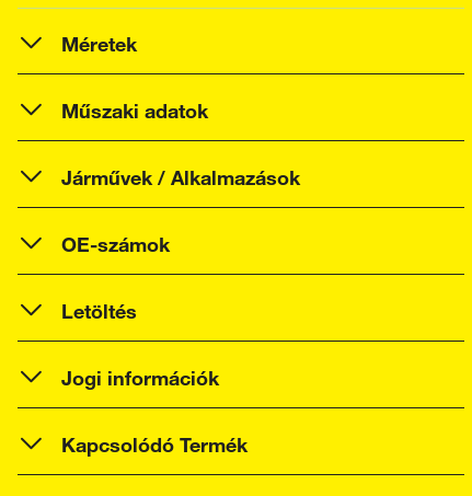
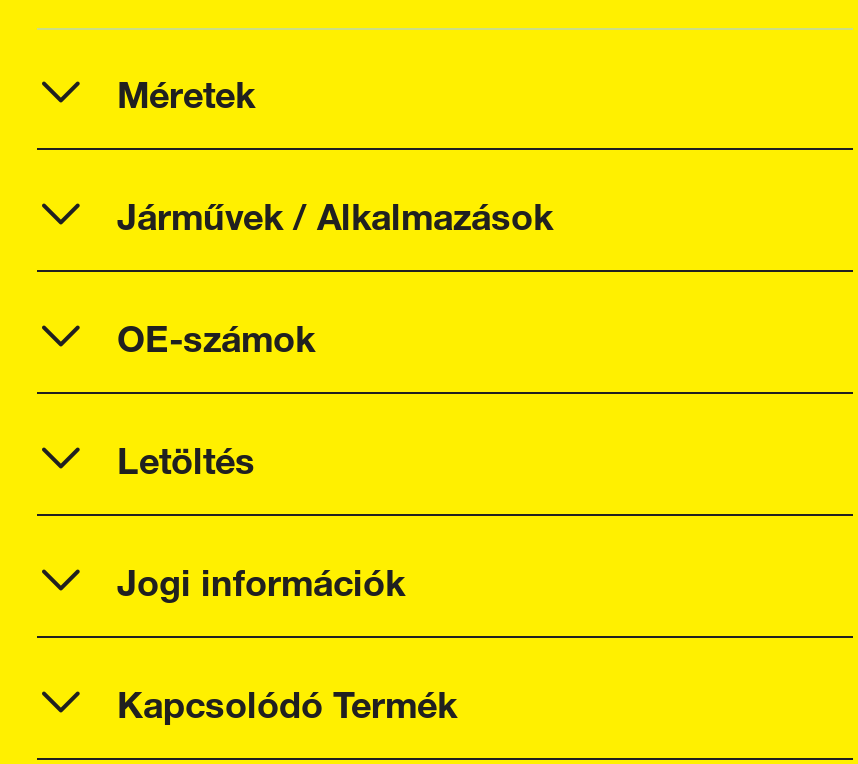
- Műszaki adatok
